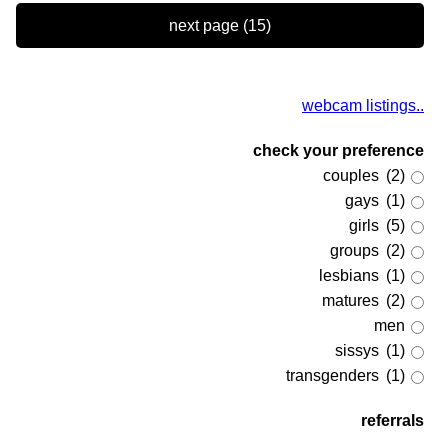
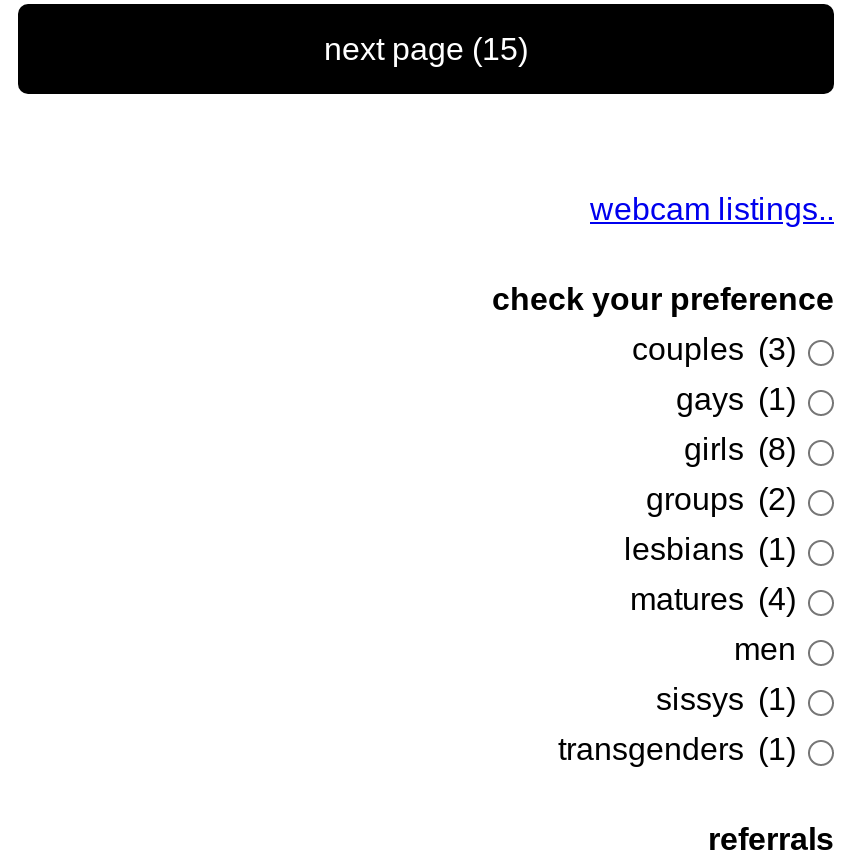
- couples (2)
+ couples (3)

- girls (5)
+ girls (8)

- matures (2)
+ matures (4)
